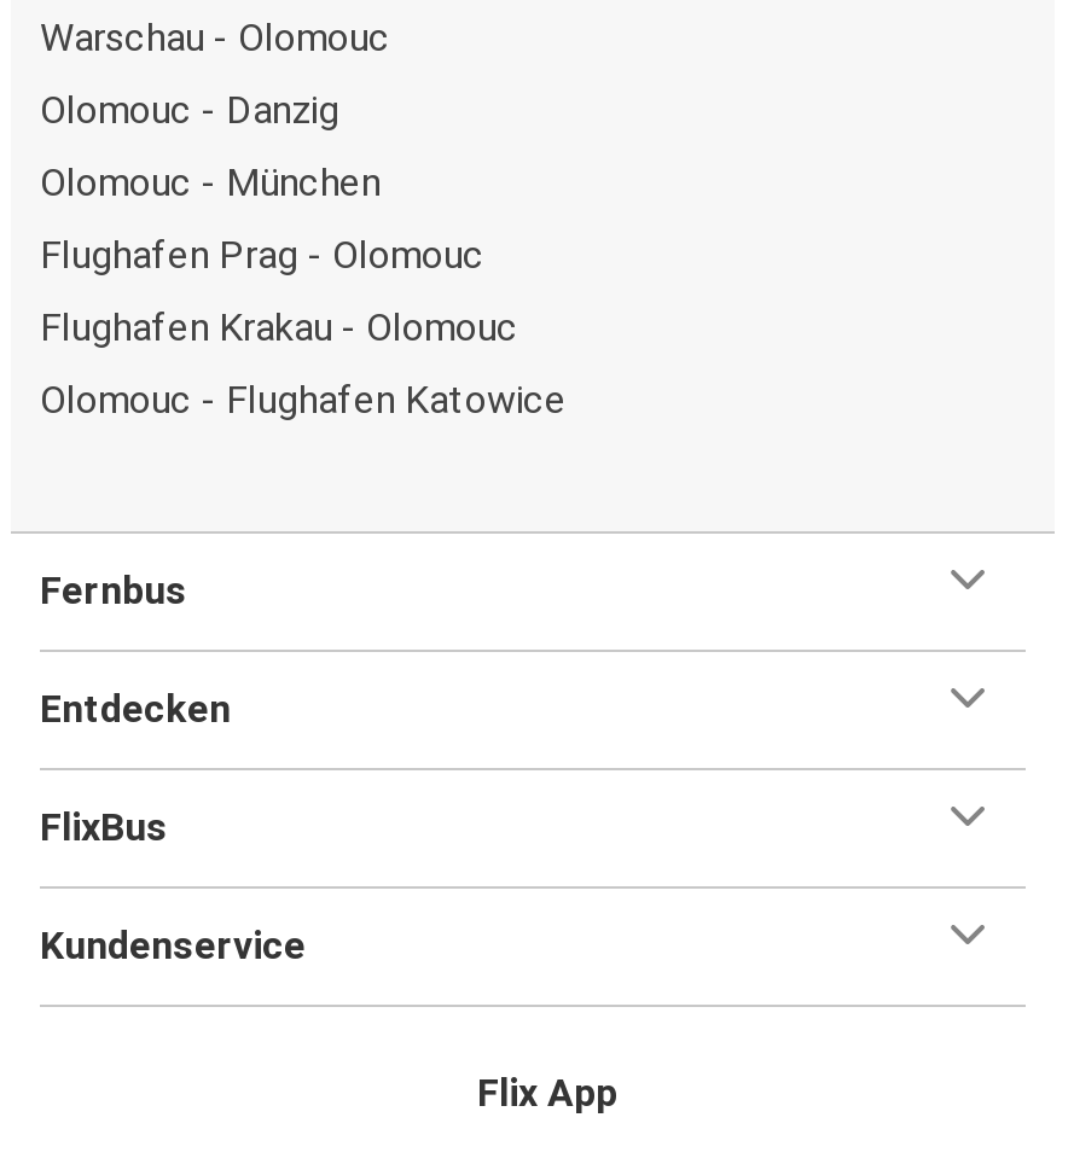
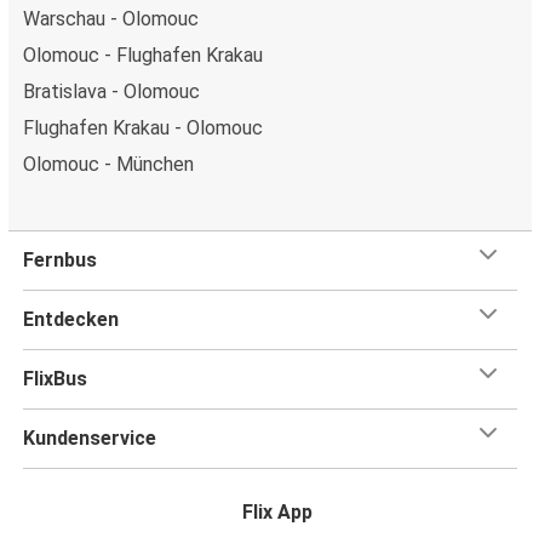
- Olomouc - Danzig
- Flughafen Prag - Olomouc
+ Olomouc - Flughafen Krakau
+ Bratislava - Olomouc

moved down: Olomouc - München

- Olomouc - Flughafen Katowice
